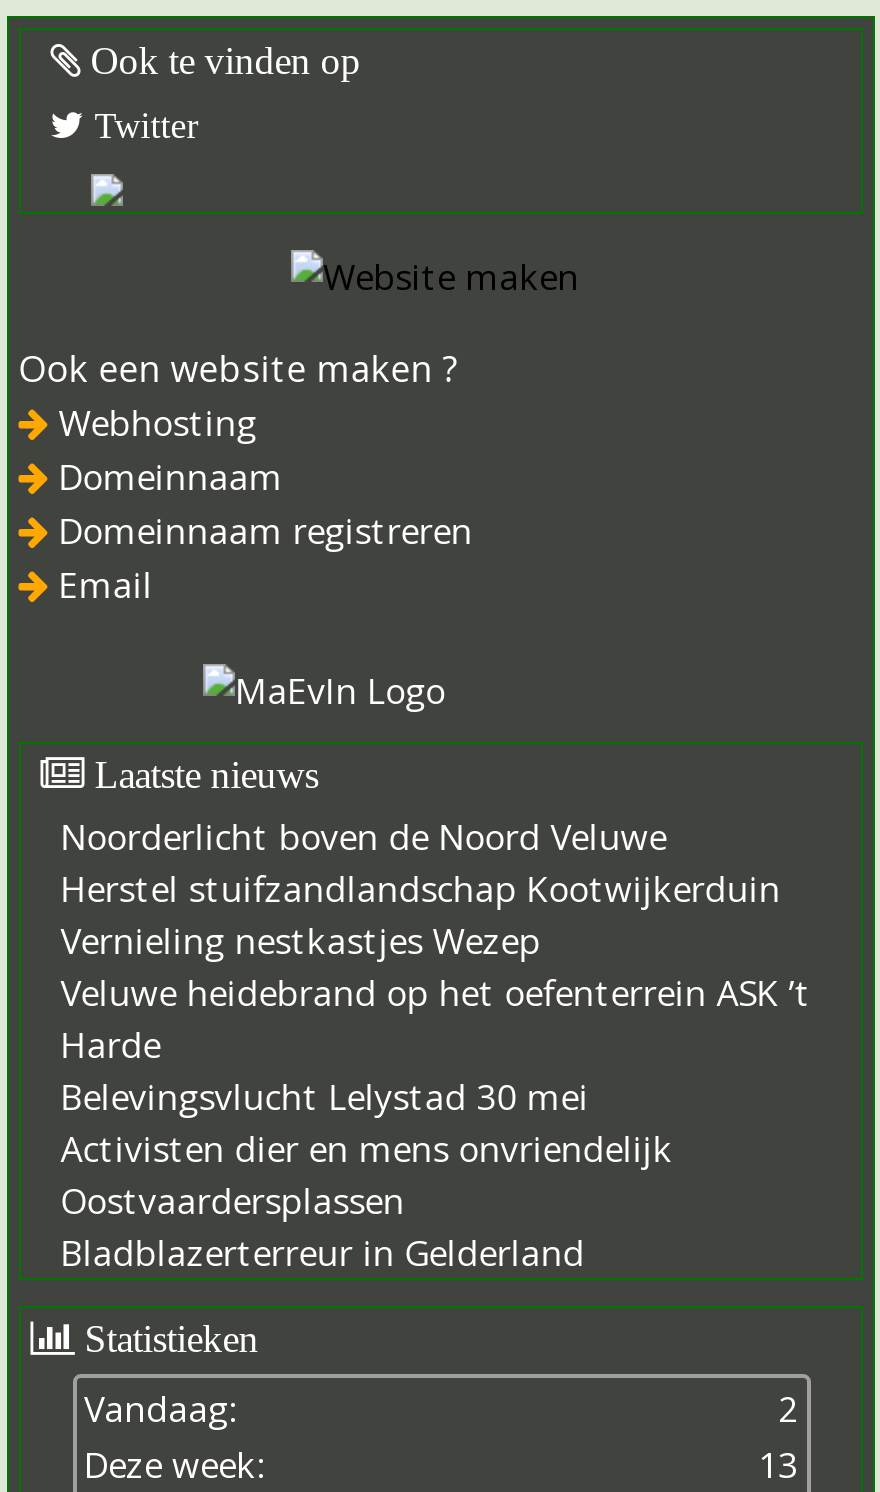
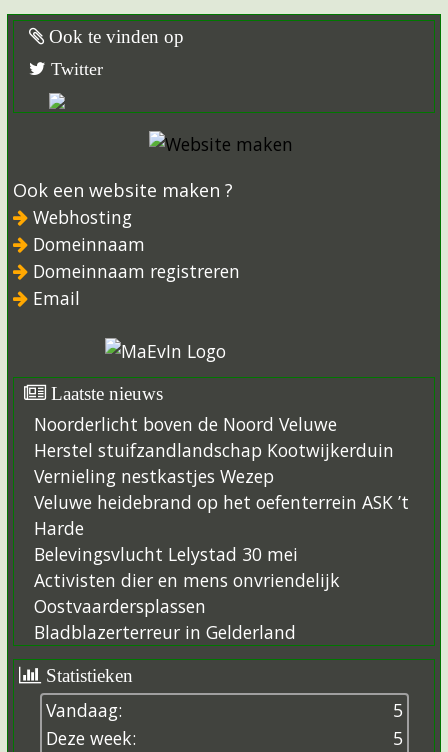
- 2
+ 5

- 13
+ 5
